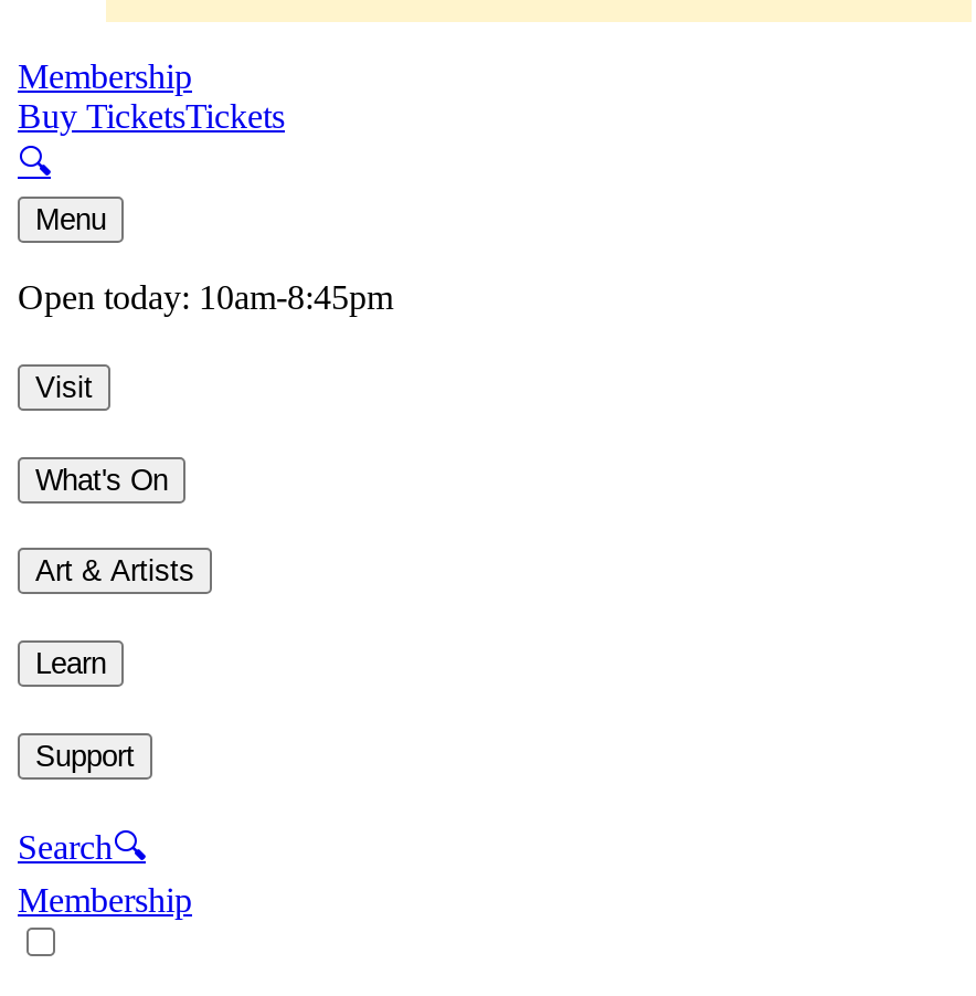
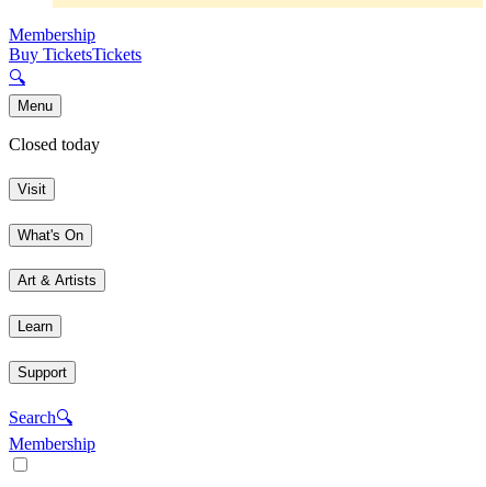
- Open today: 10am-8:45pm
+ Closed today
